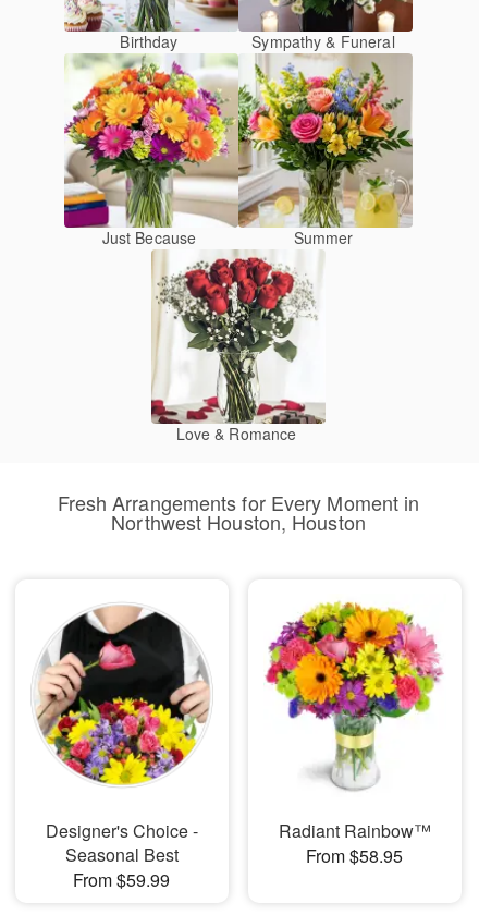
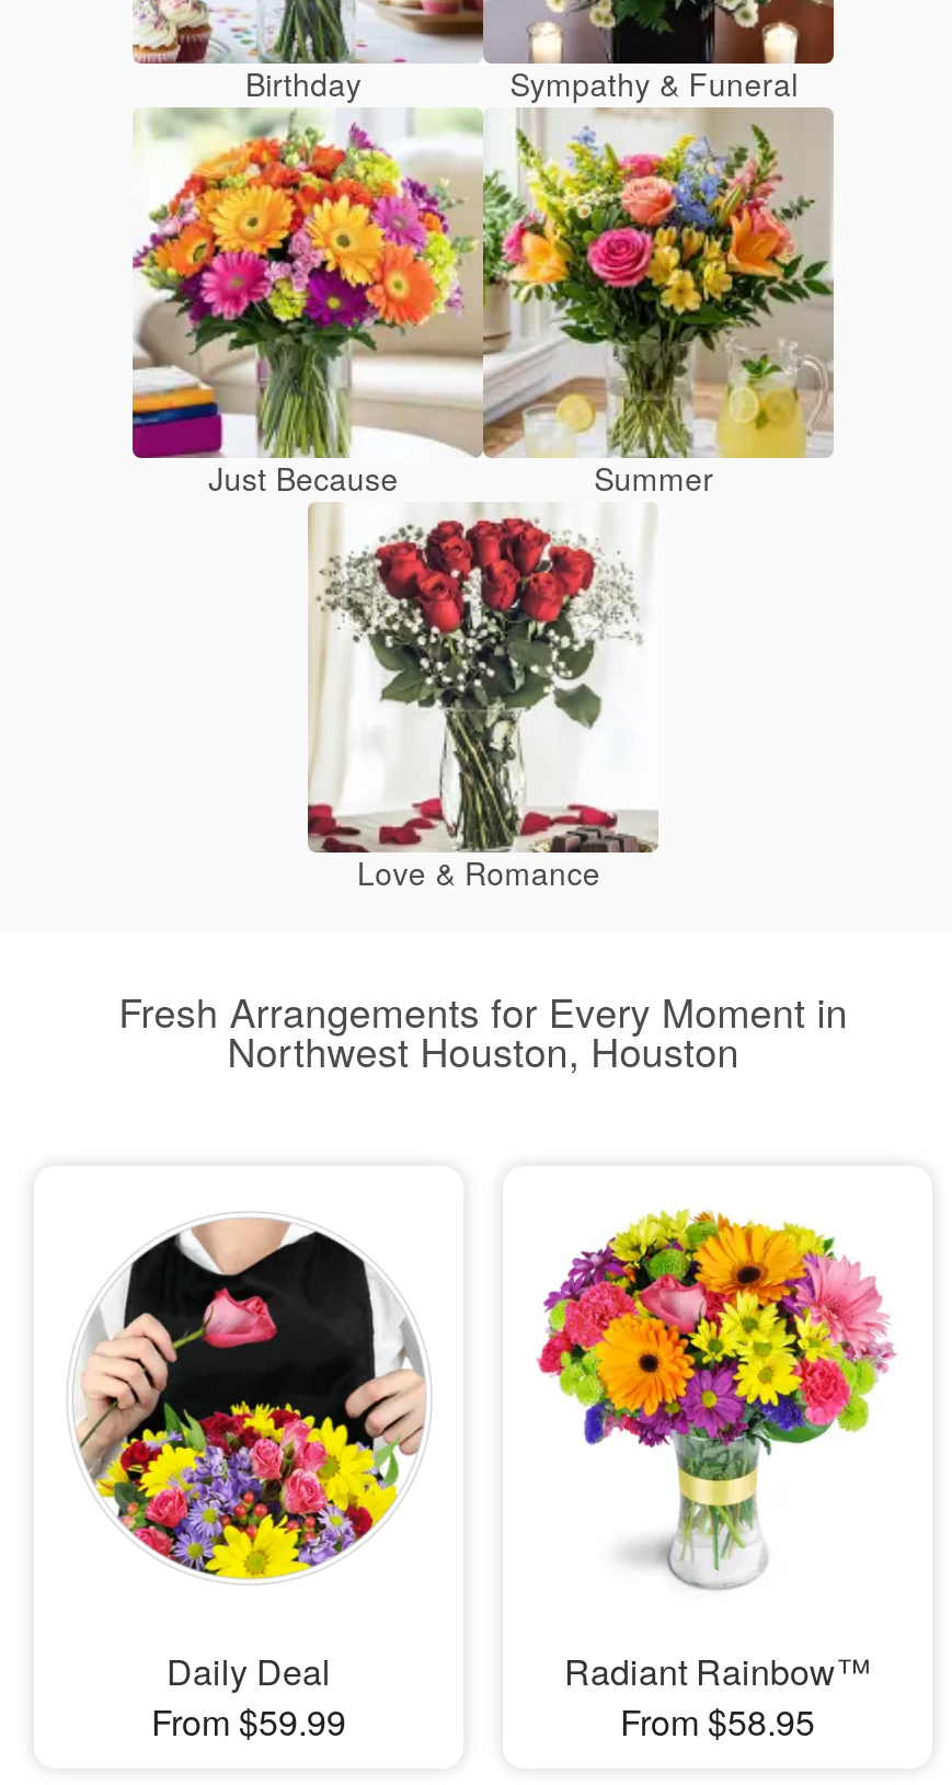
- Designer's Choice -
- Seasonal Best
+ Daily Deal
